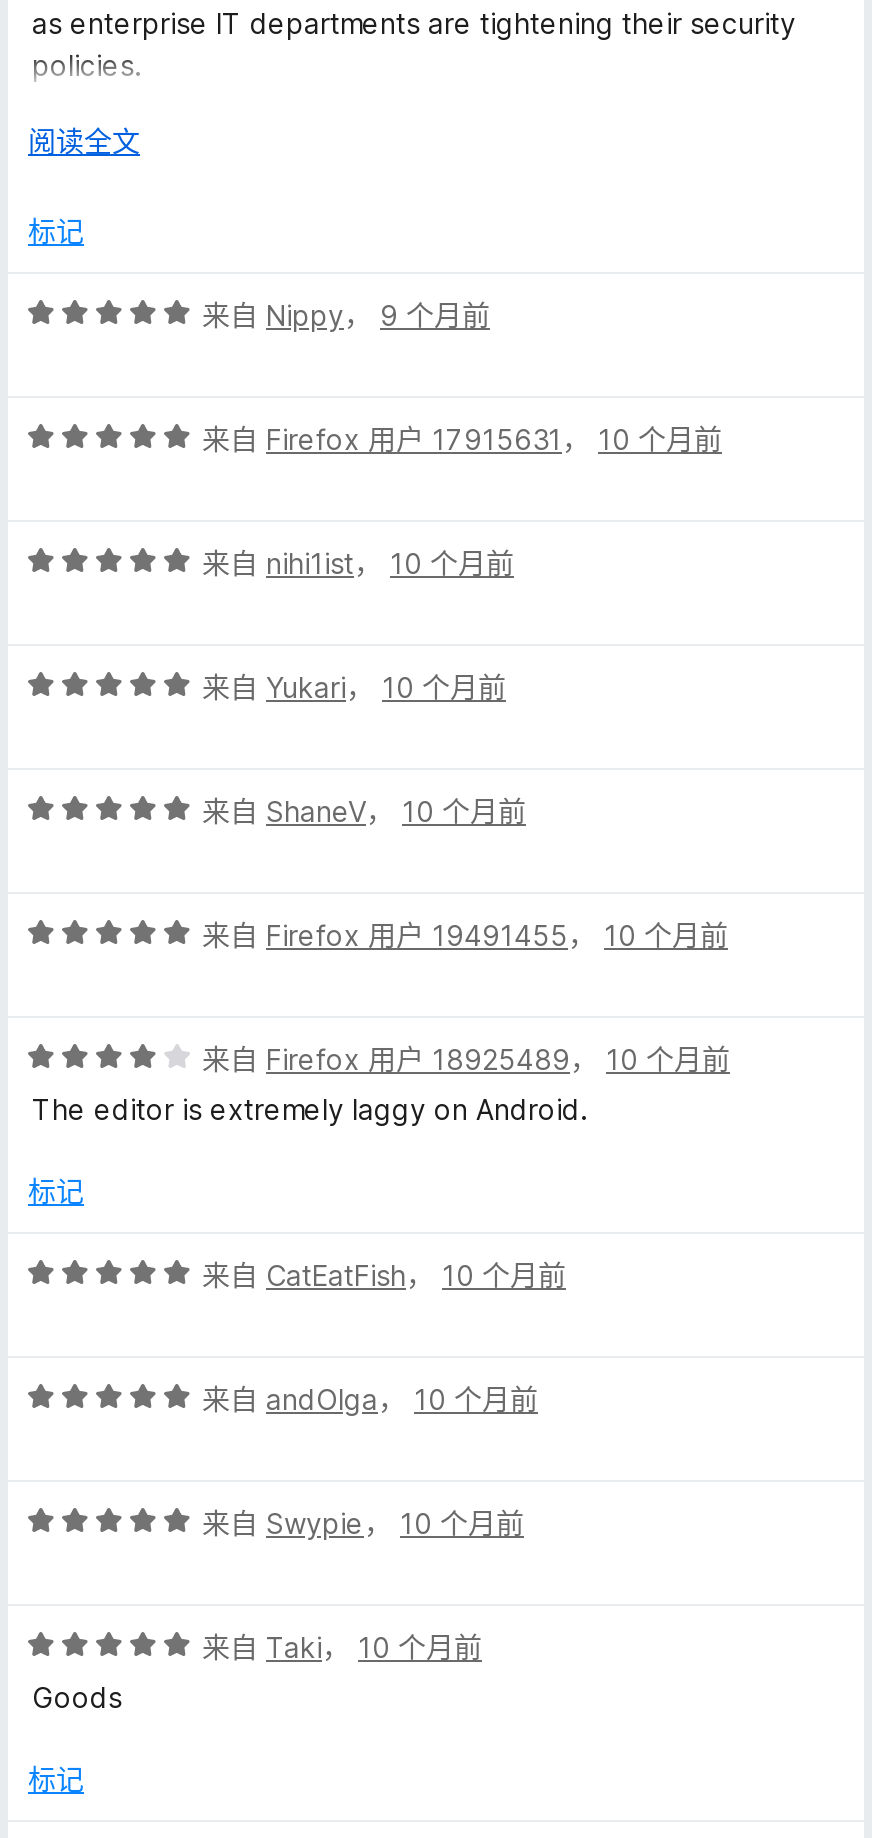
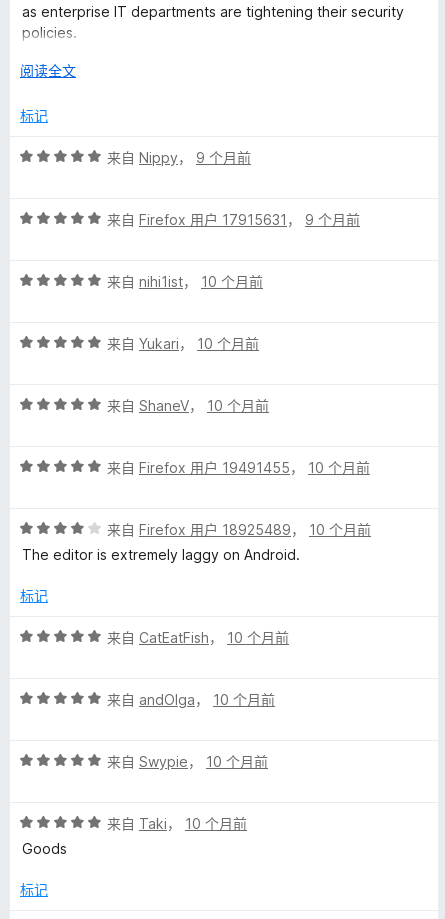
- 来自Firefox 用户 17915631，10 个月前
+ 来自Firefox 用户 17915631，9 个月前
